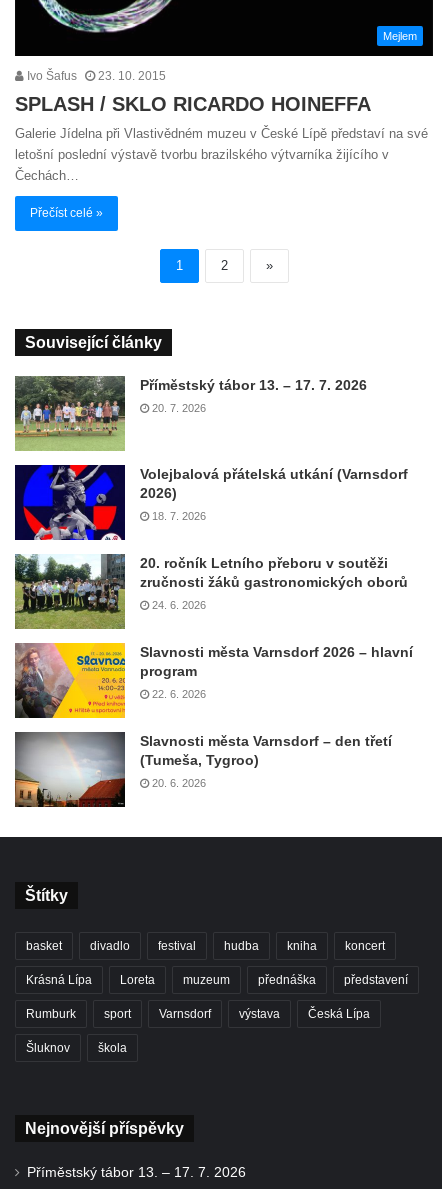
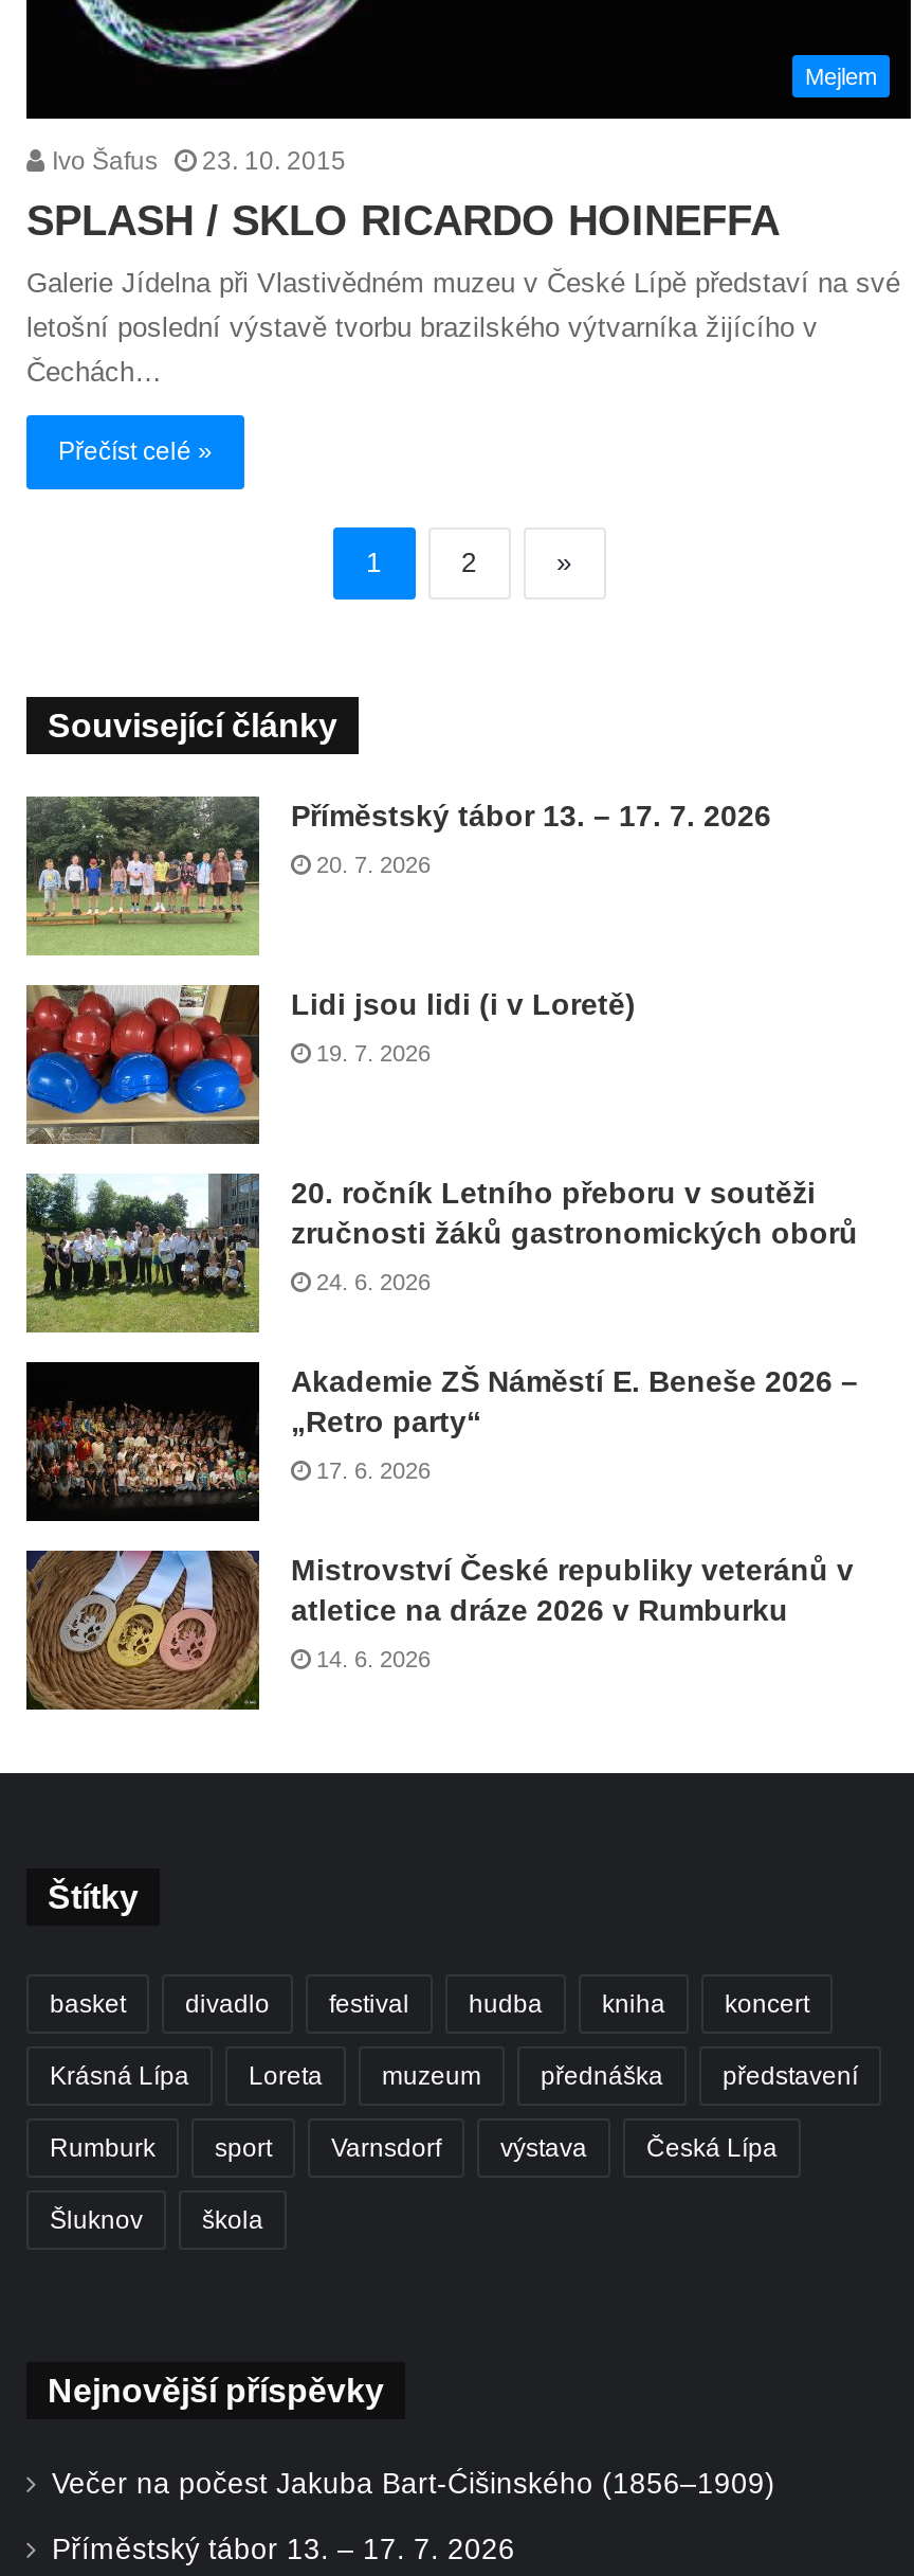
- [image]
- Volejbalová přátelská utkání (Varnsdorf
- 2026)
+ [image]
+ Lidi jsou lidi (i v Loretě)

- 18. 7. 2026
+ 19. 7. 2026

- [image]
- Slavnosti města Varnsdorf 2026 – hlavní
- program
+ [image]
+ Akademie ZŠ Náměstí E. Beneše 2026 –
+ „Retro party“

- 22. 6. 2026
+ 17. 6. 2026

- [image]
- Slavnosti města Varnsdorf – den třetí
- (Tumeša, Tygroo)
+ [image]
+ Mistrovství České republiky veteránů v
+ atletice na dráze 2026 v Rumburku

- 20. 6. 2026
+ 14. 6. 2026

+ Večer na počest Jakuba Bart-Ćišinského (1856–1909)
